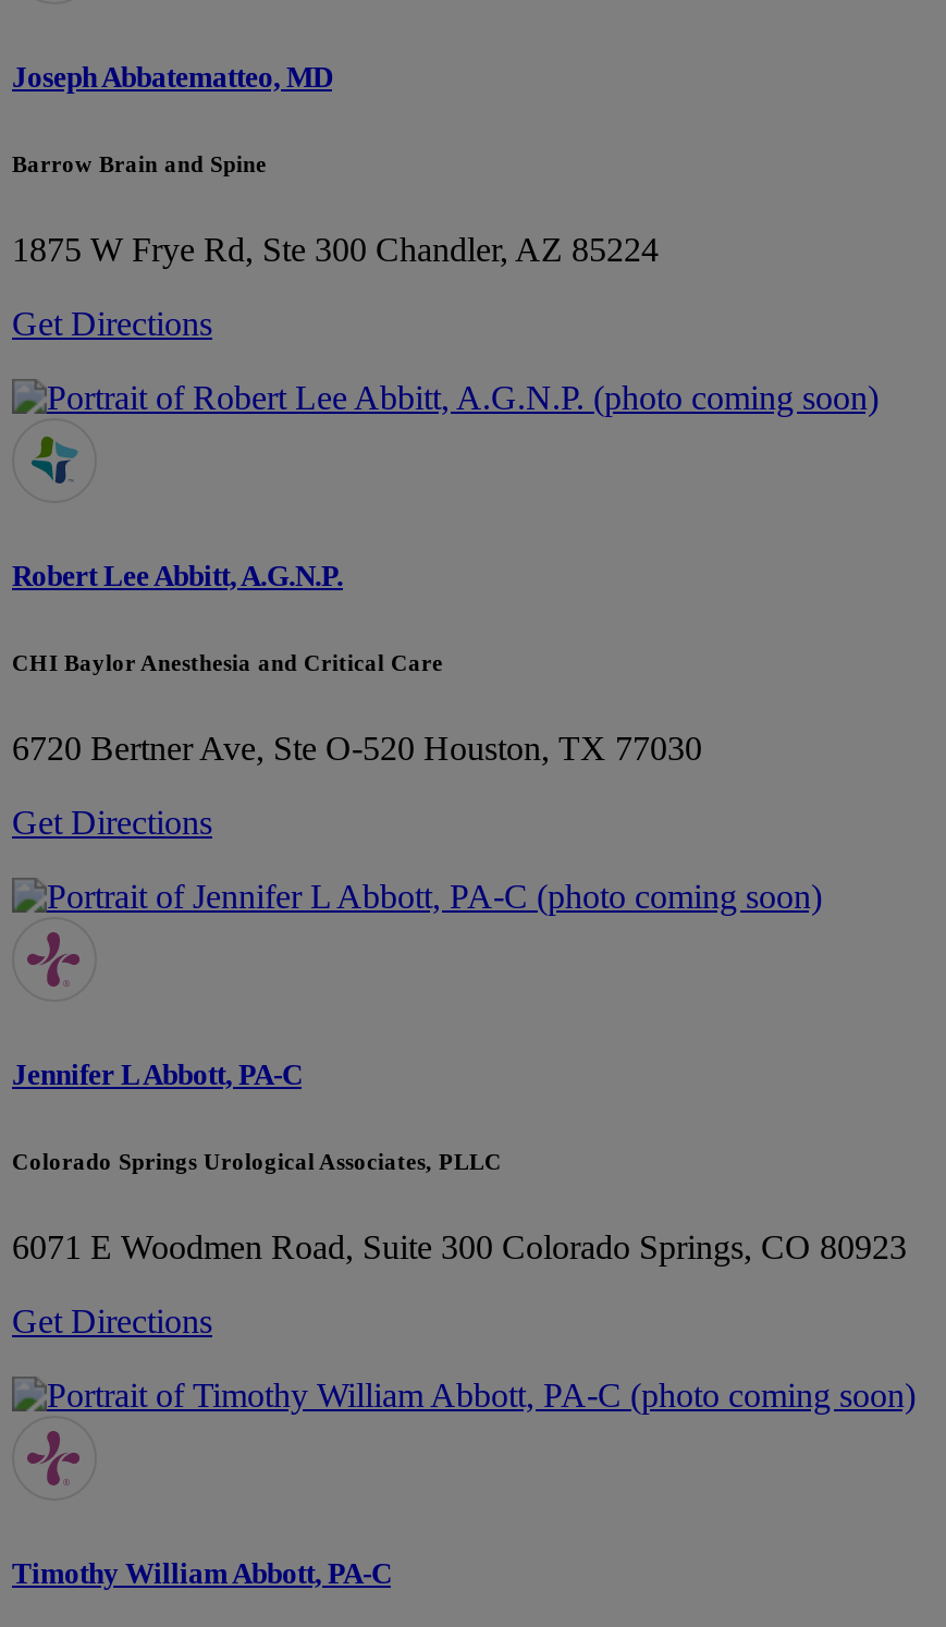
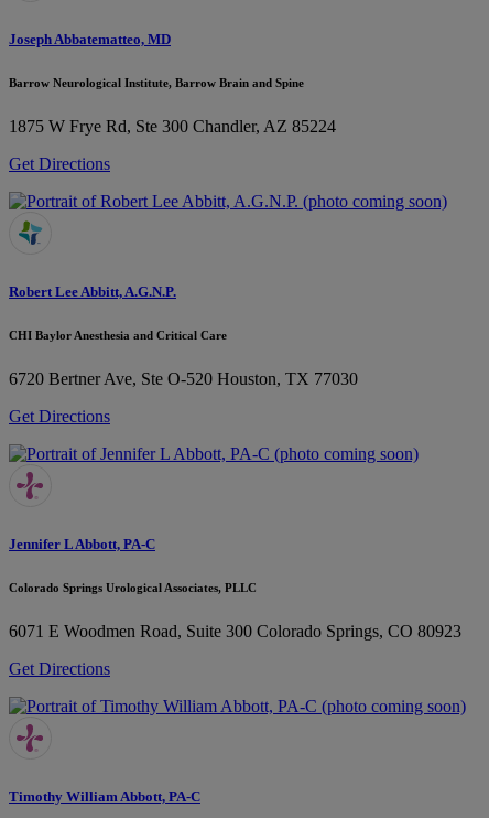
- Barrow Brain and Spine
+ Barrow Neurological Institute, Barrow Brain and Spine
